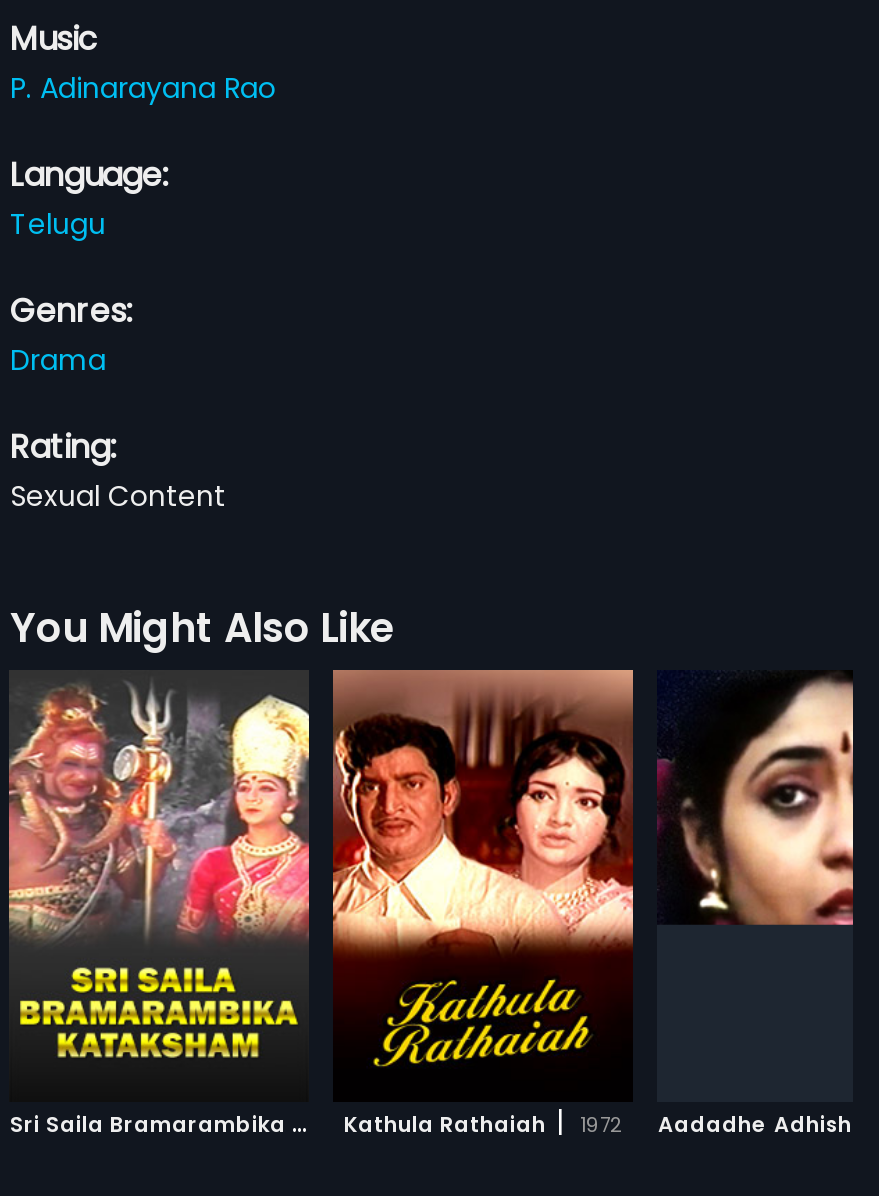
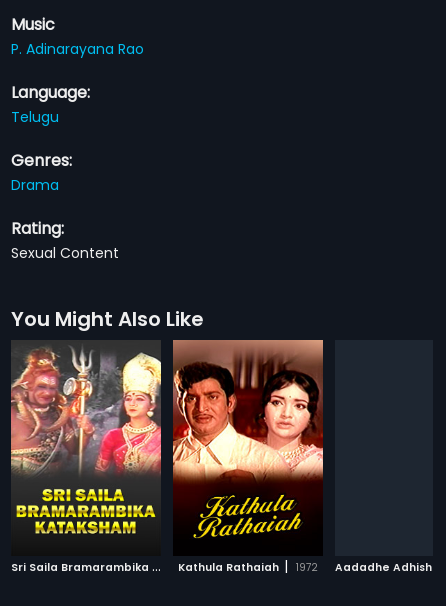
- [image]
